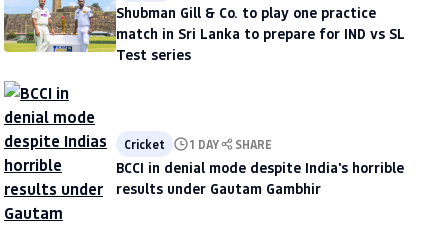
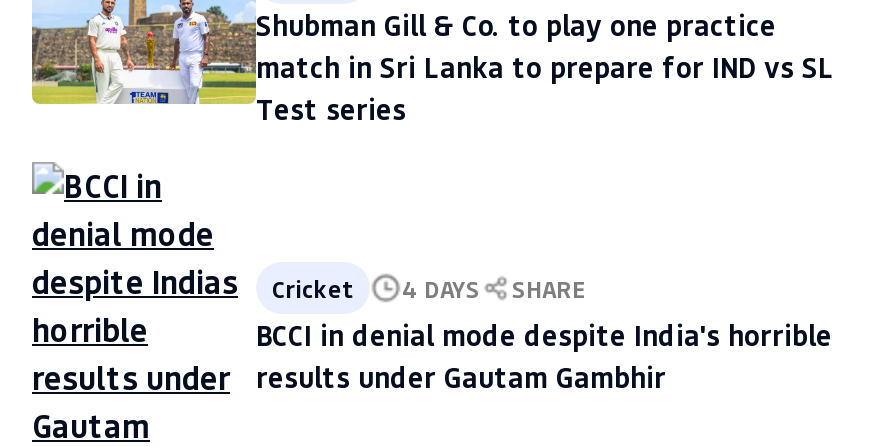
- Cricket 1 DAY SHARE
+ Cricket 4 DAYS SHARE
